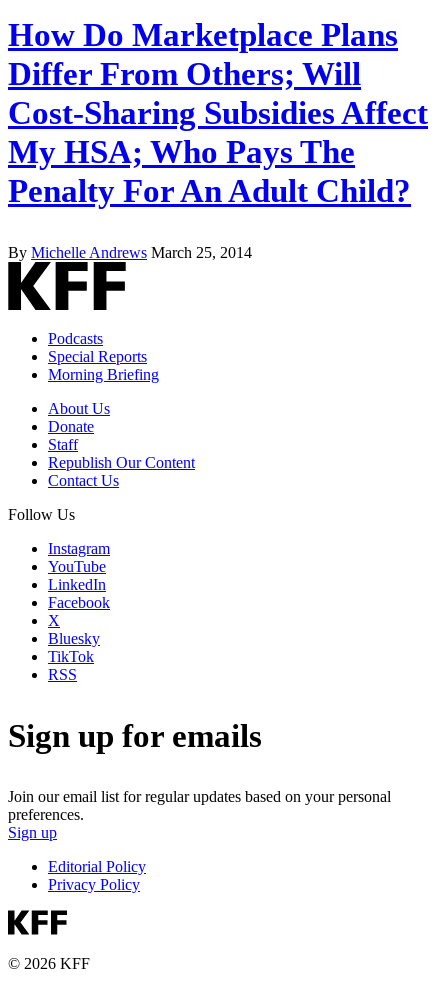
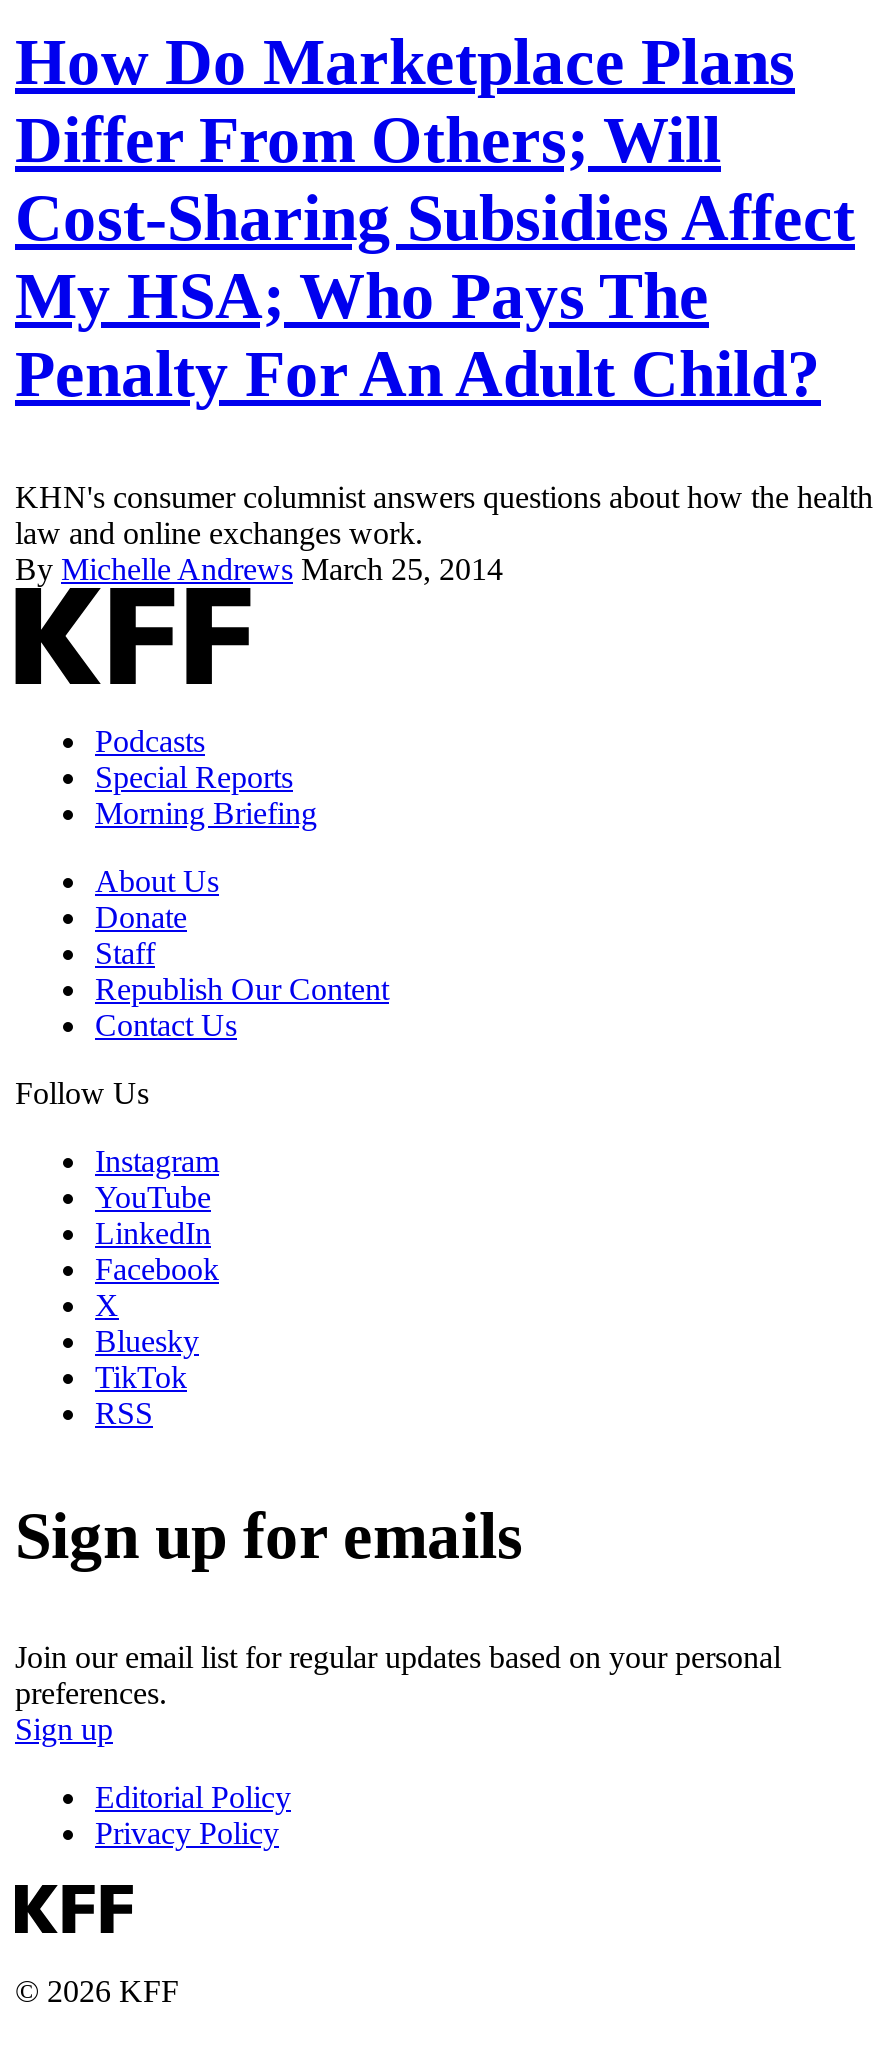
+ KHN's consumer columnist answers questions about how the health
+ law and online exchanges work.
